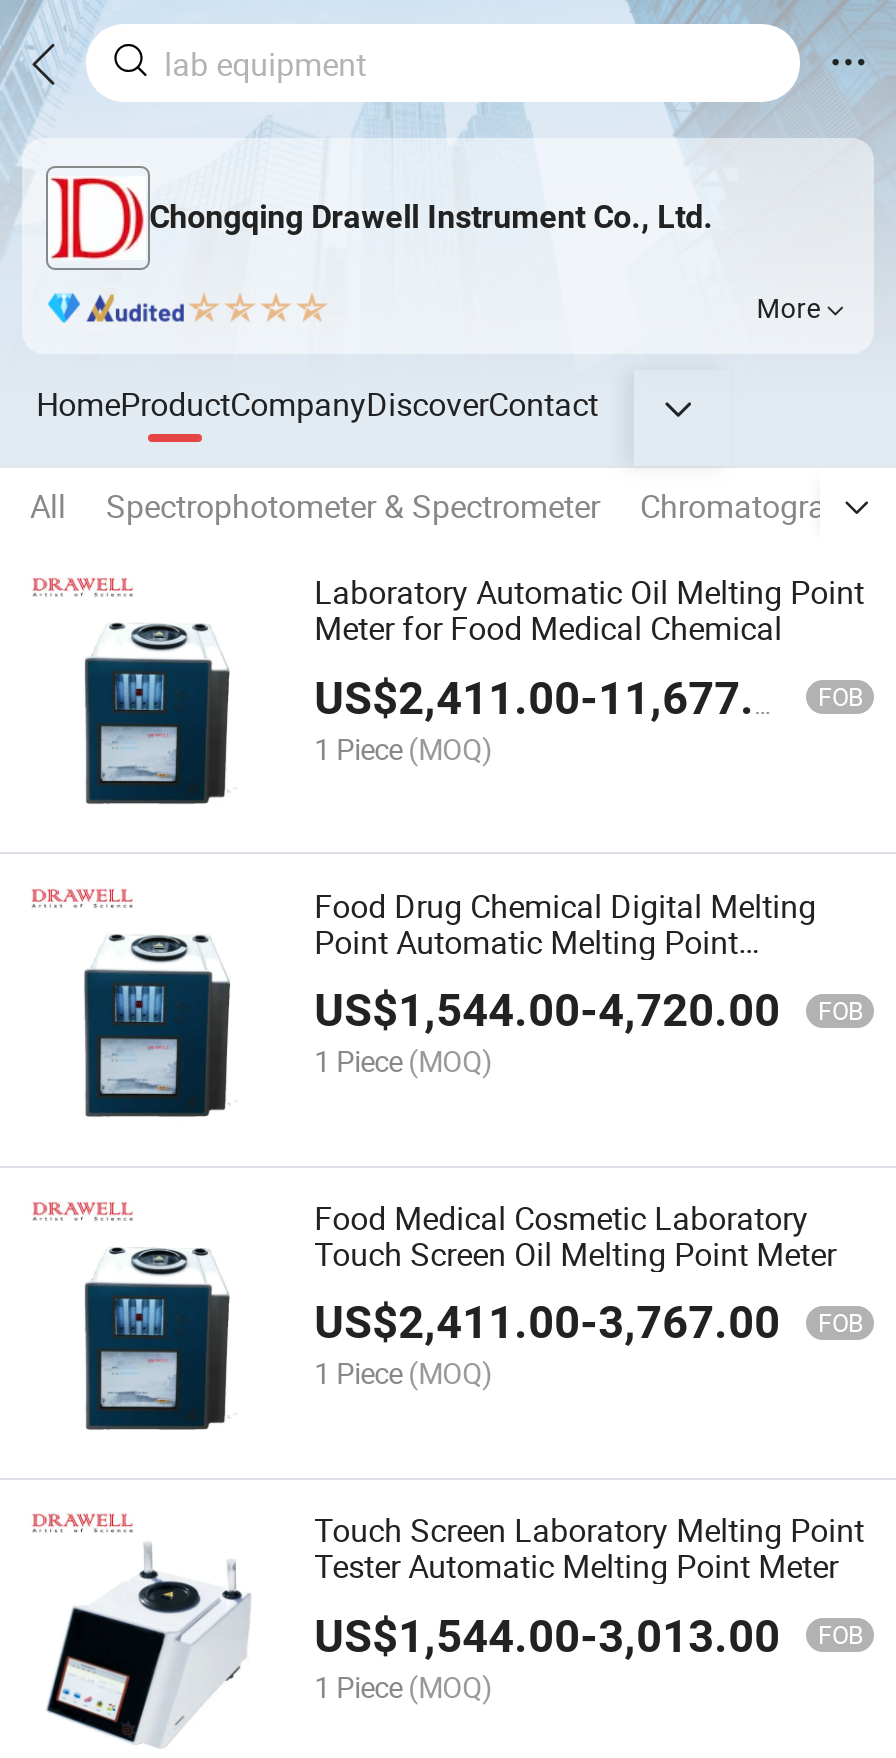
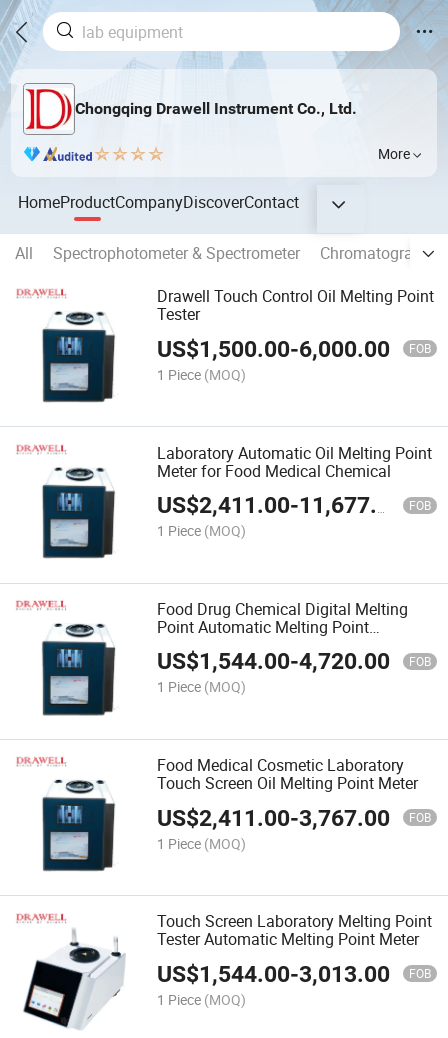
+ Drawell Touch Control Oil Melting Point
+ Tester
+ US$1,500.00-6,000.00
+ FOB
+ 1 Piece (MOQ)
